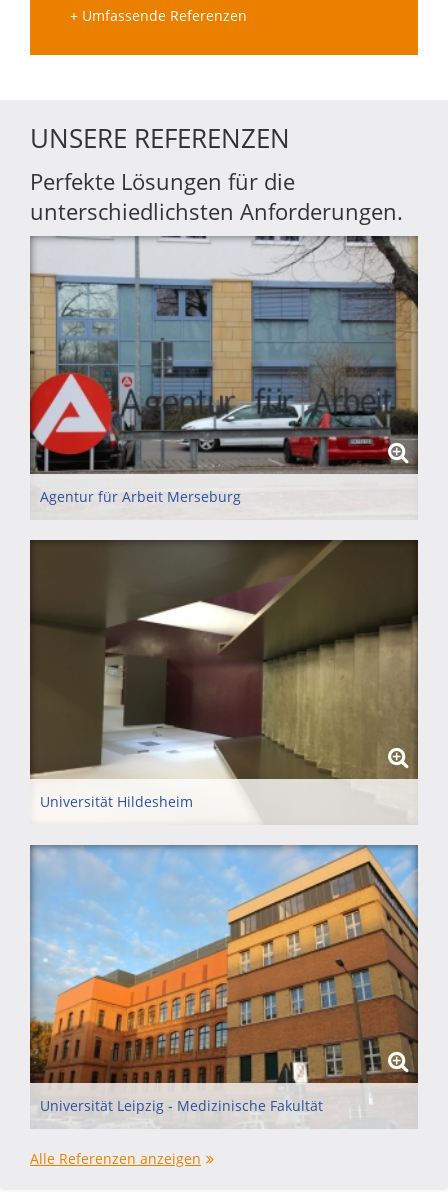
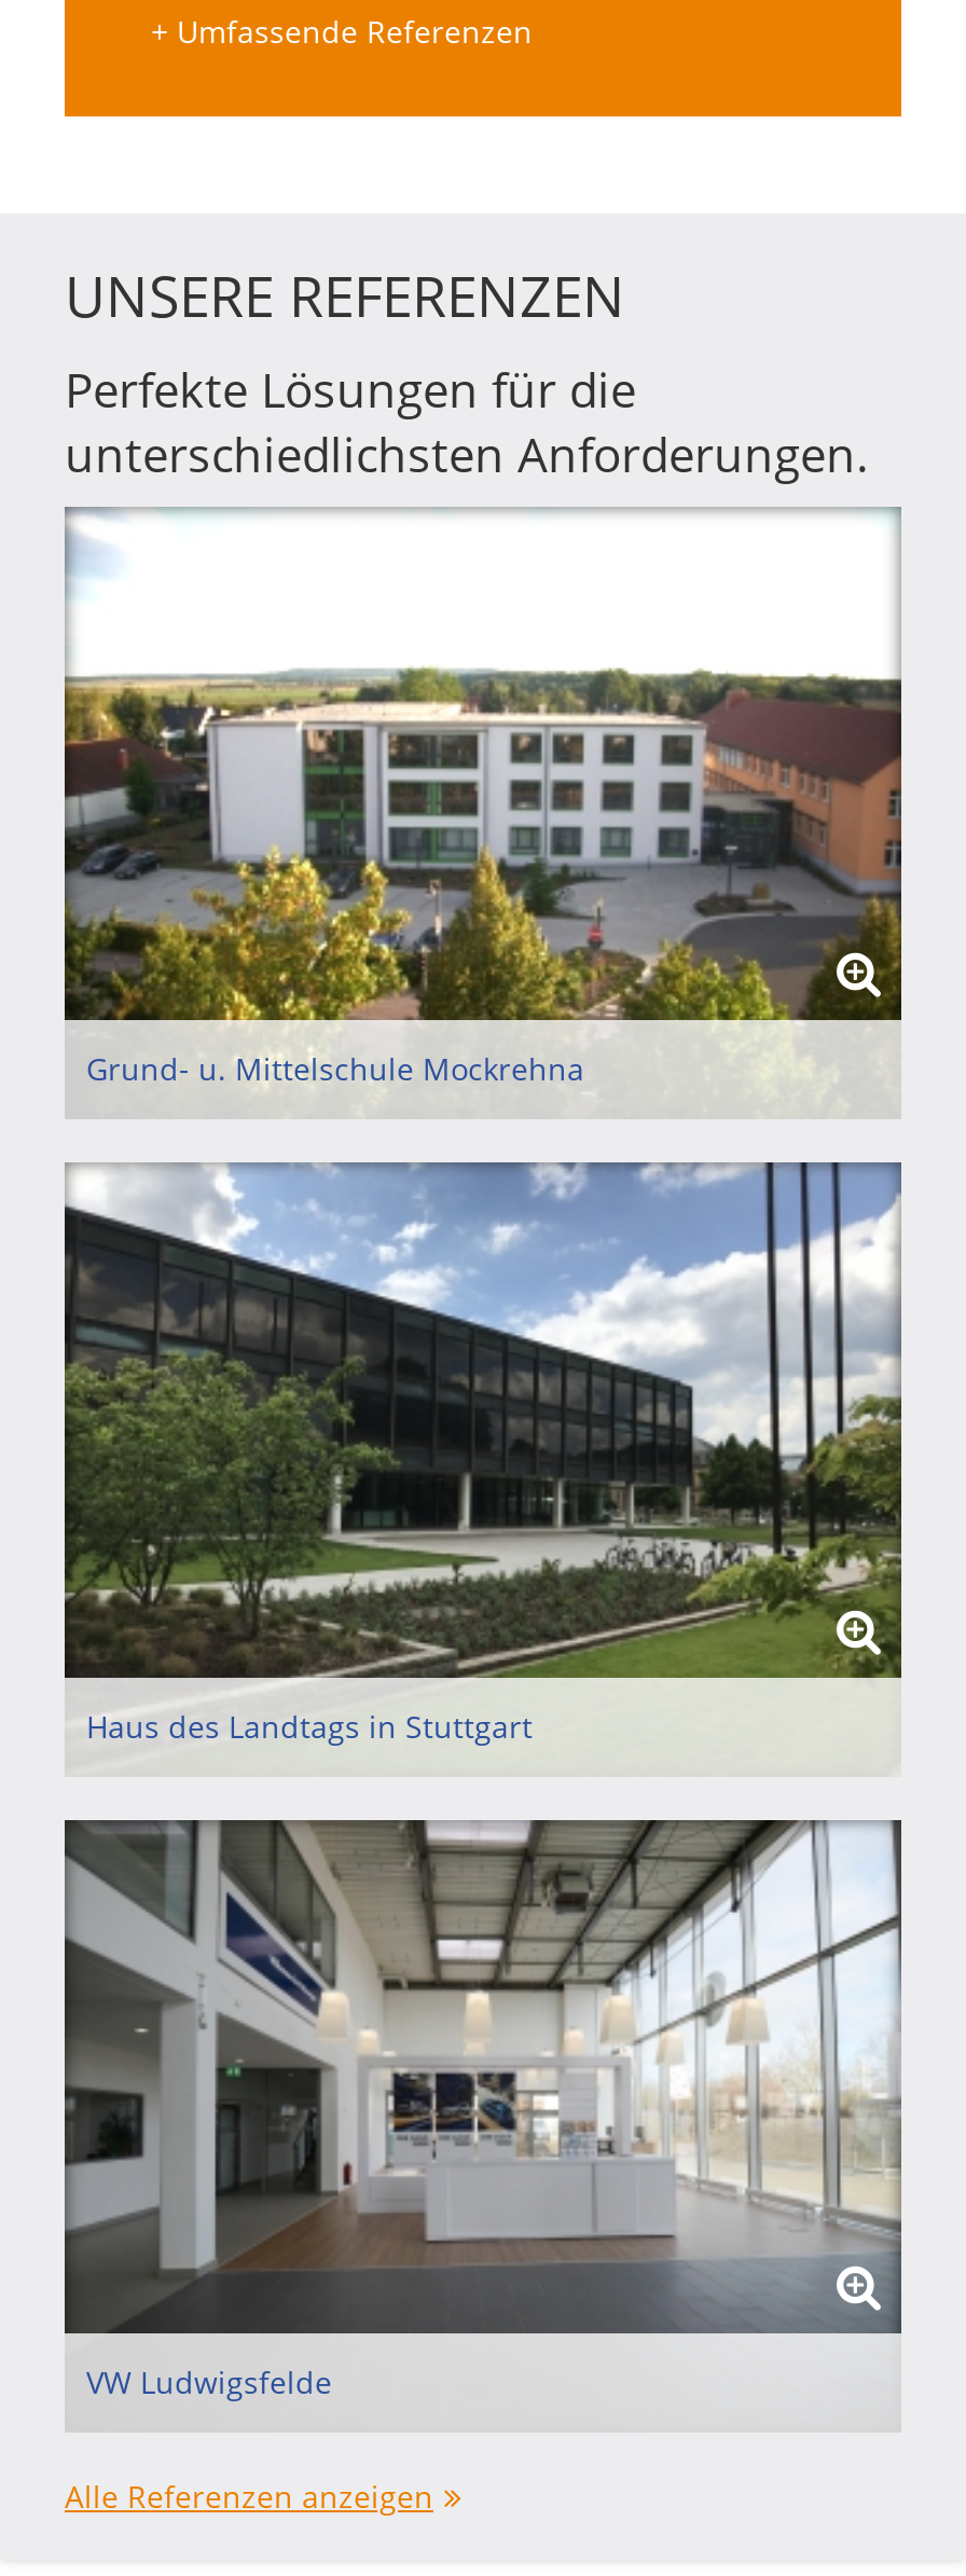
- [image]
- Agentur für Arbeit Merseburg
+ [image]
+ Grund- u. Mittelschule Mockrehna

- [image]
- Universität Hildesheim
+ [image]
+ Haus des Landtags in Stuttgart

- [image]
- Universität Leipzig - Medizinische Fakultät
+ [image]
+ VW Ludwigsfelde
